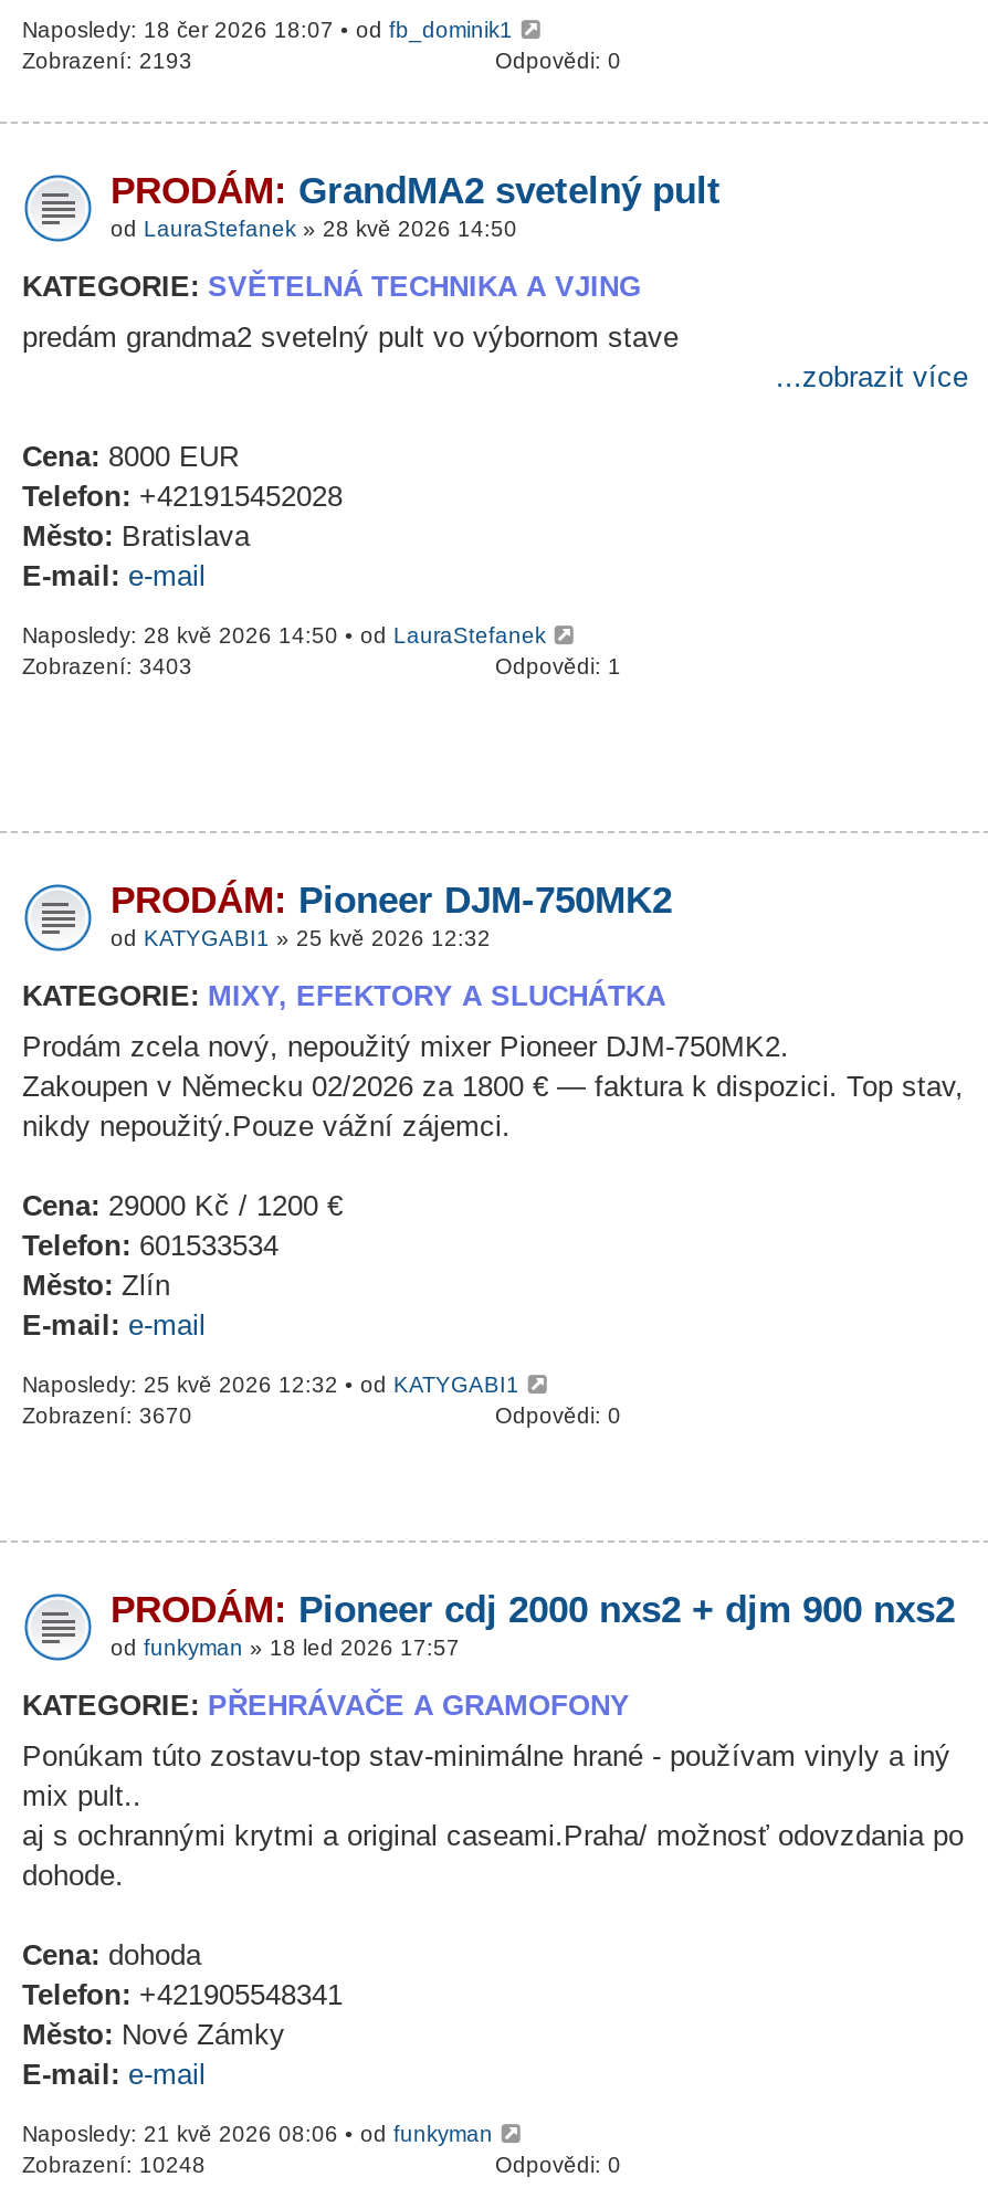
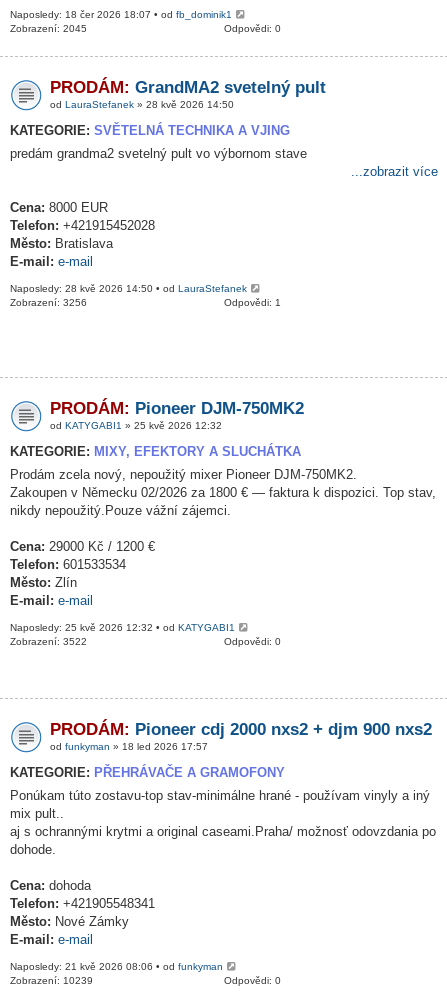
- Zobrazení: 2193
+ Zobrazení: 2045

- Zobrazení: 3403
+ Zobrazení: 3256

- Zobrazení: 3670
+ Zobrazení: 3522

- Zobrazení: 10248
+ Zobrazení: 10239
